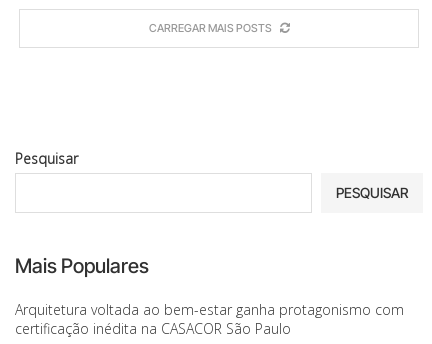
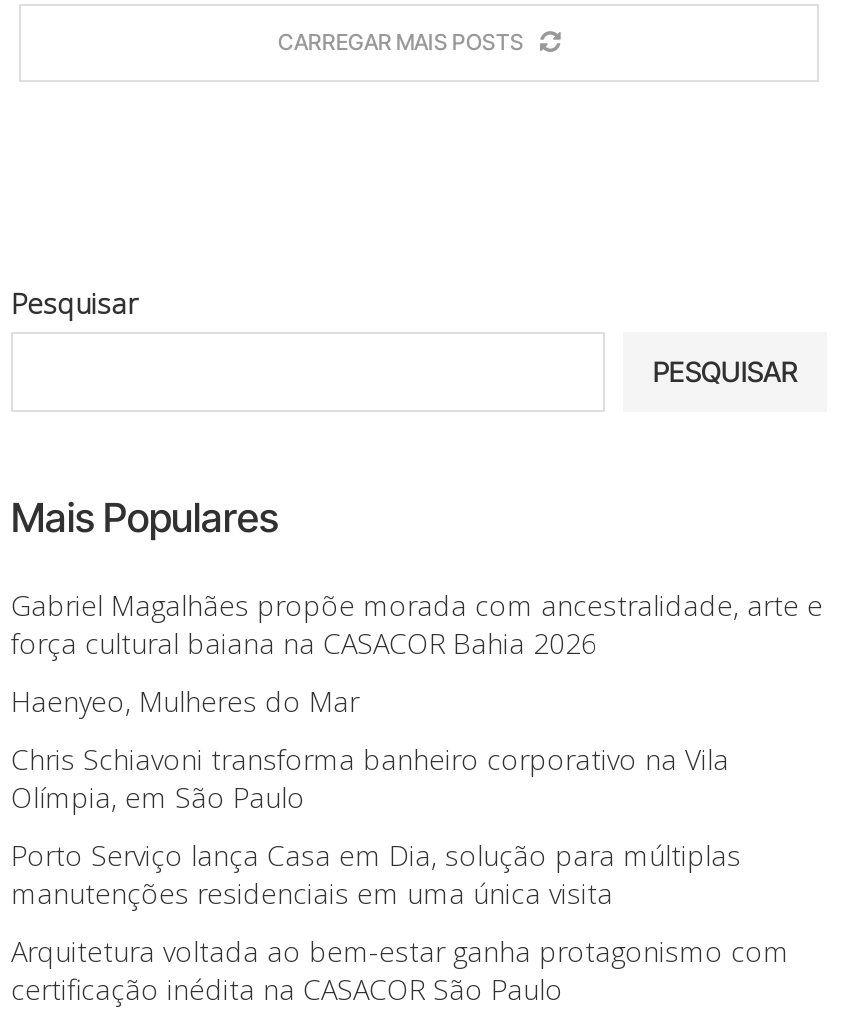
+ Gabriel Magalhães propõe morada com ancestralidade, arte e
+ força cultural baiana na CASACOR Bahia 2026
+ Haenyeo, Mulheres do Mar
+ Chris Schiavoni transforma banheiro corporativo na Vila
+ Olímpia, em São Paulo
+ Porto Serviço lança Casa em Dia, solução para múltiplas
+ manutenções residenciais em uma única visita
